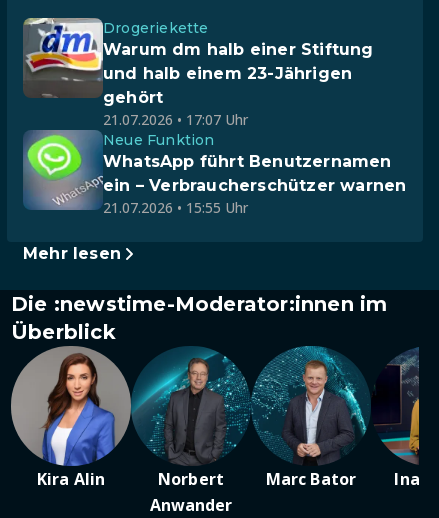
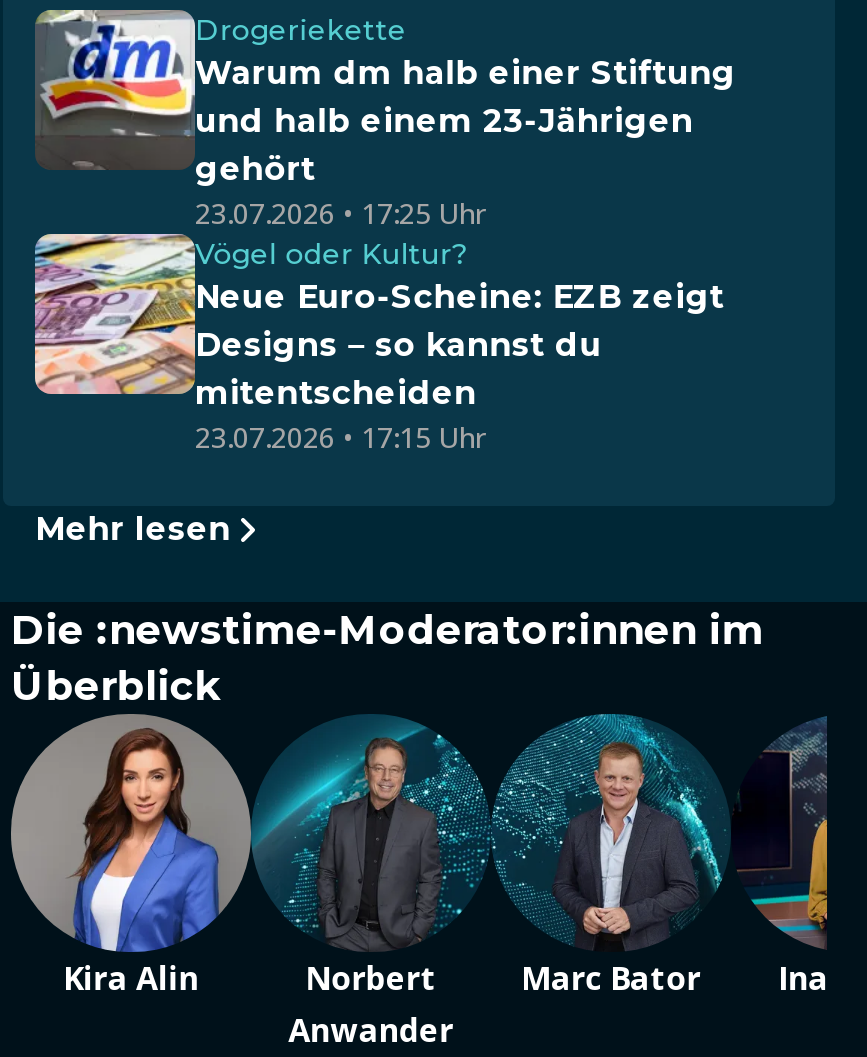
- [image]
- 21.07.2026 • 17:07 Uhr
- Neue Funktion
- WhatsApp führt Benutzernamen
- ein – Verbraucherschützer warnen
- 21.07.2026 • 15:55 Uhr
+ [image]
+ 23.07.2026 • 17:25 Uhr
+ Vögel oder Kultur?
+ Neue Euro-Scheine: EZB zeigt
+ Designs – so kannst du
+ mitentscheiden
+ 23.07.2026 • 17:15 Uhr
